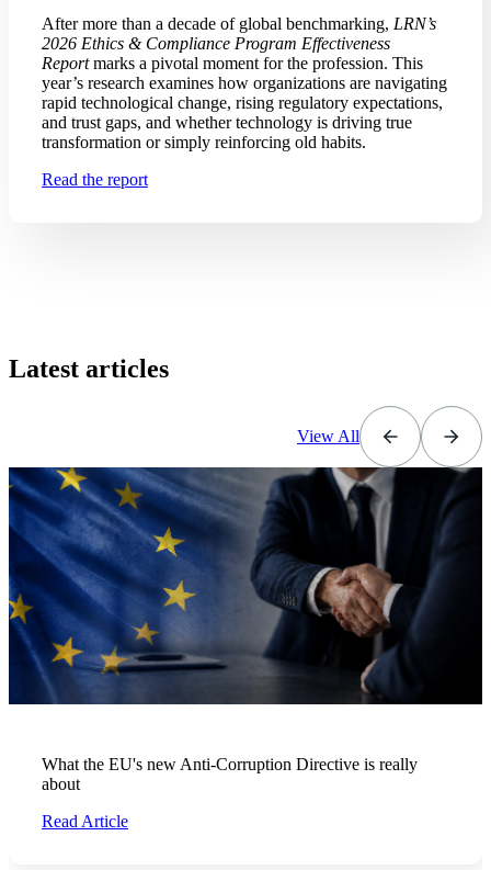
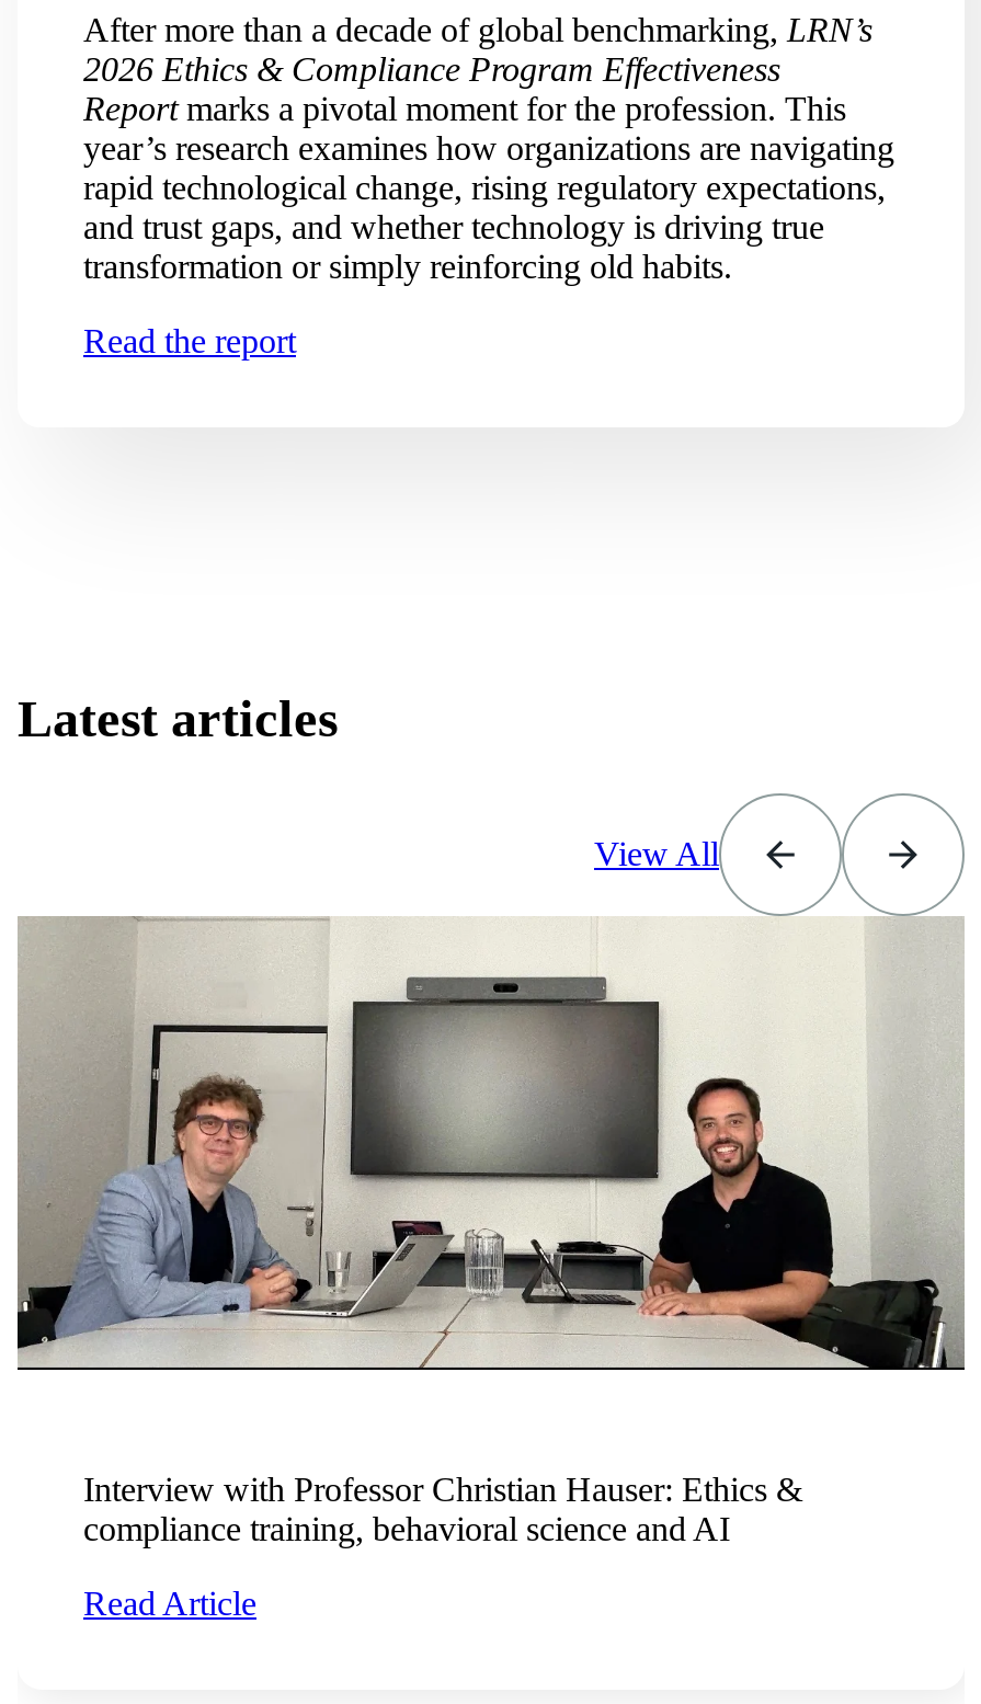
- [image]
+ [image]

- What the EU's new Anti-Corruption Directive is really
- about
+ Interview with Professor Christian Hauser: Ethics &
+ compliance training, behavioral science and AI
